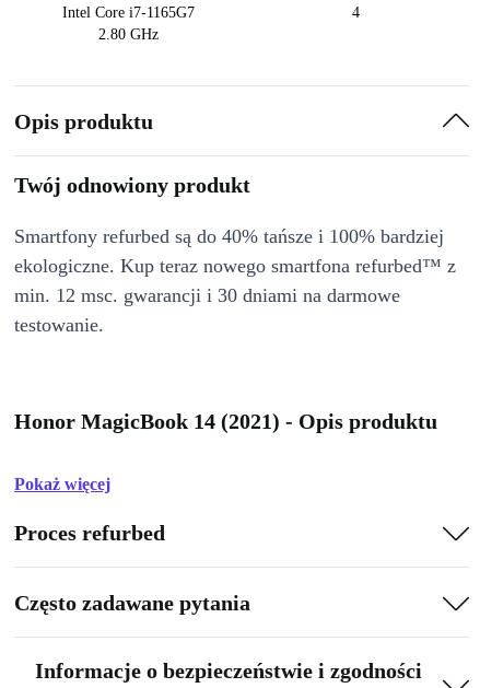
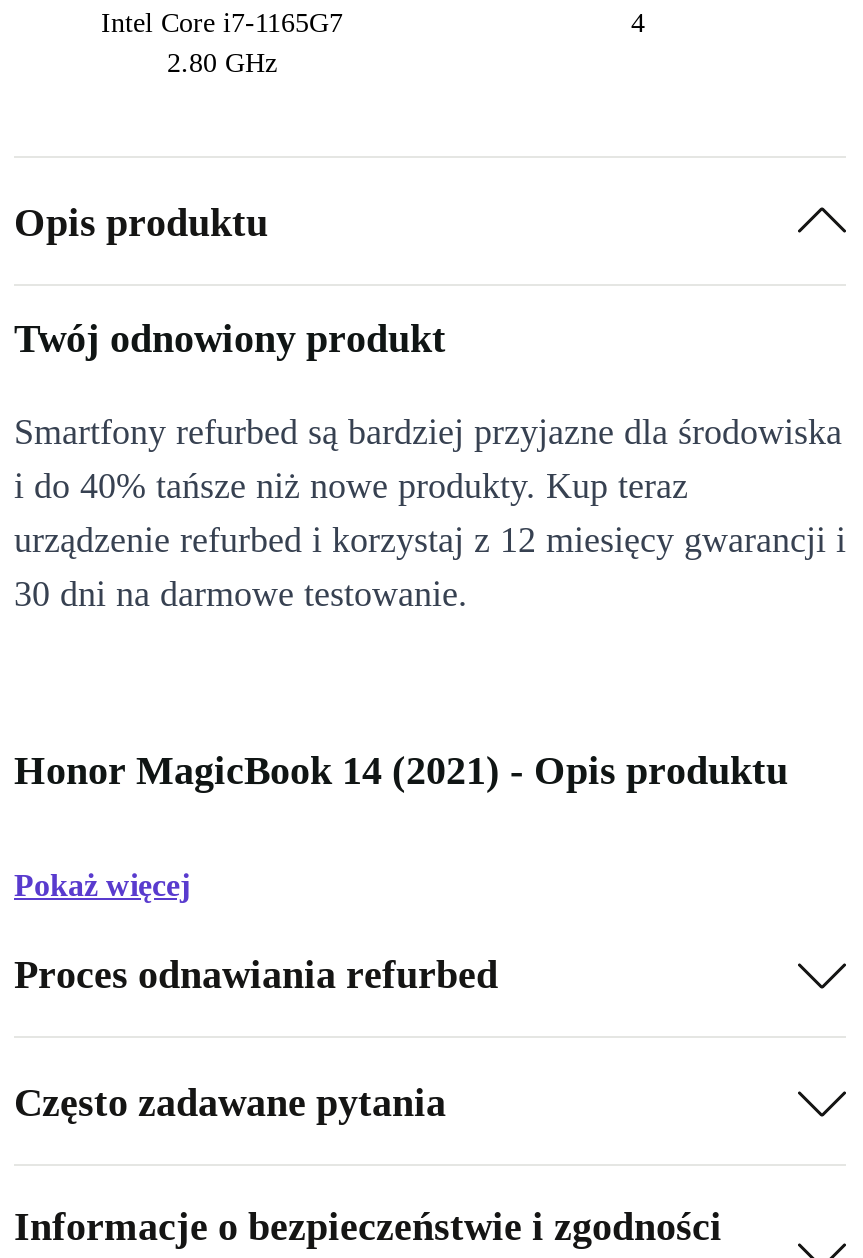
- Smartfony refurbed są do 40% tańsze i 100% bardziej
- ekologiczne. Kup teraz nowego smartfona refurbed™ z
- min. 12 msc. gwarancji i 30 dniami na darmowe
- testowanie.
+ Smartfony refurbed są bardziej przyjazne dla środowiska
+ i do 40% tańsze niż nowe produkty. Kup teraz
+ urządzenie refurbed i korzystaj z 12 miesięcy gwarancji i
+ 30 dni na darmowe testowanie.

- Proces refurbed
+ Proces odnawiania refurbed
